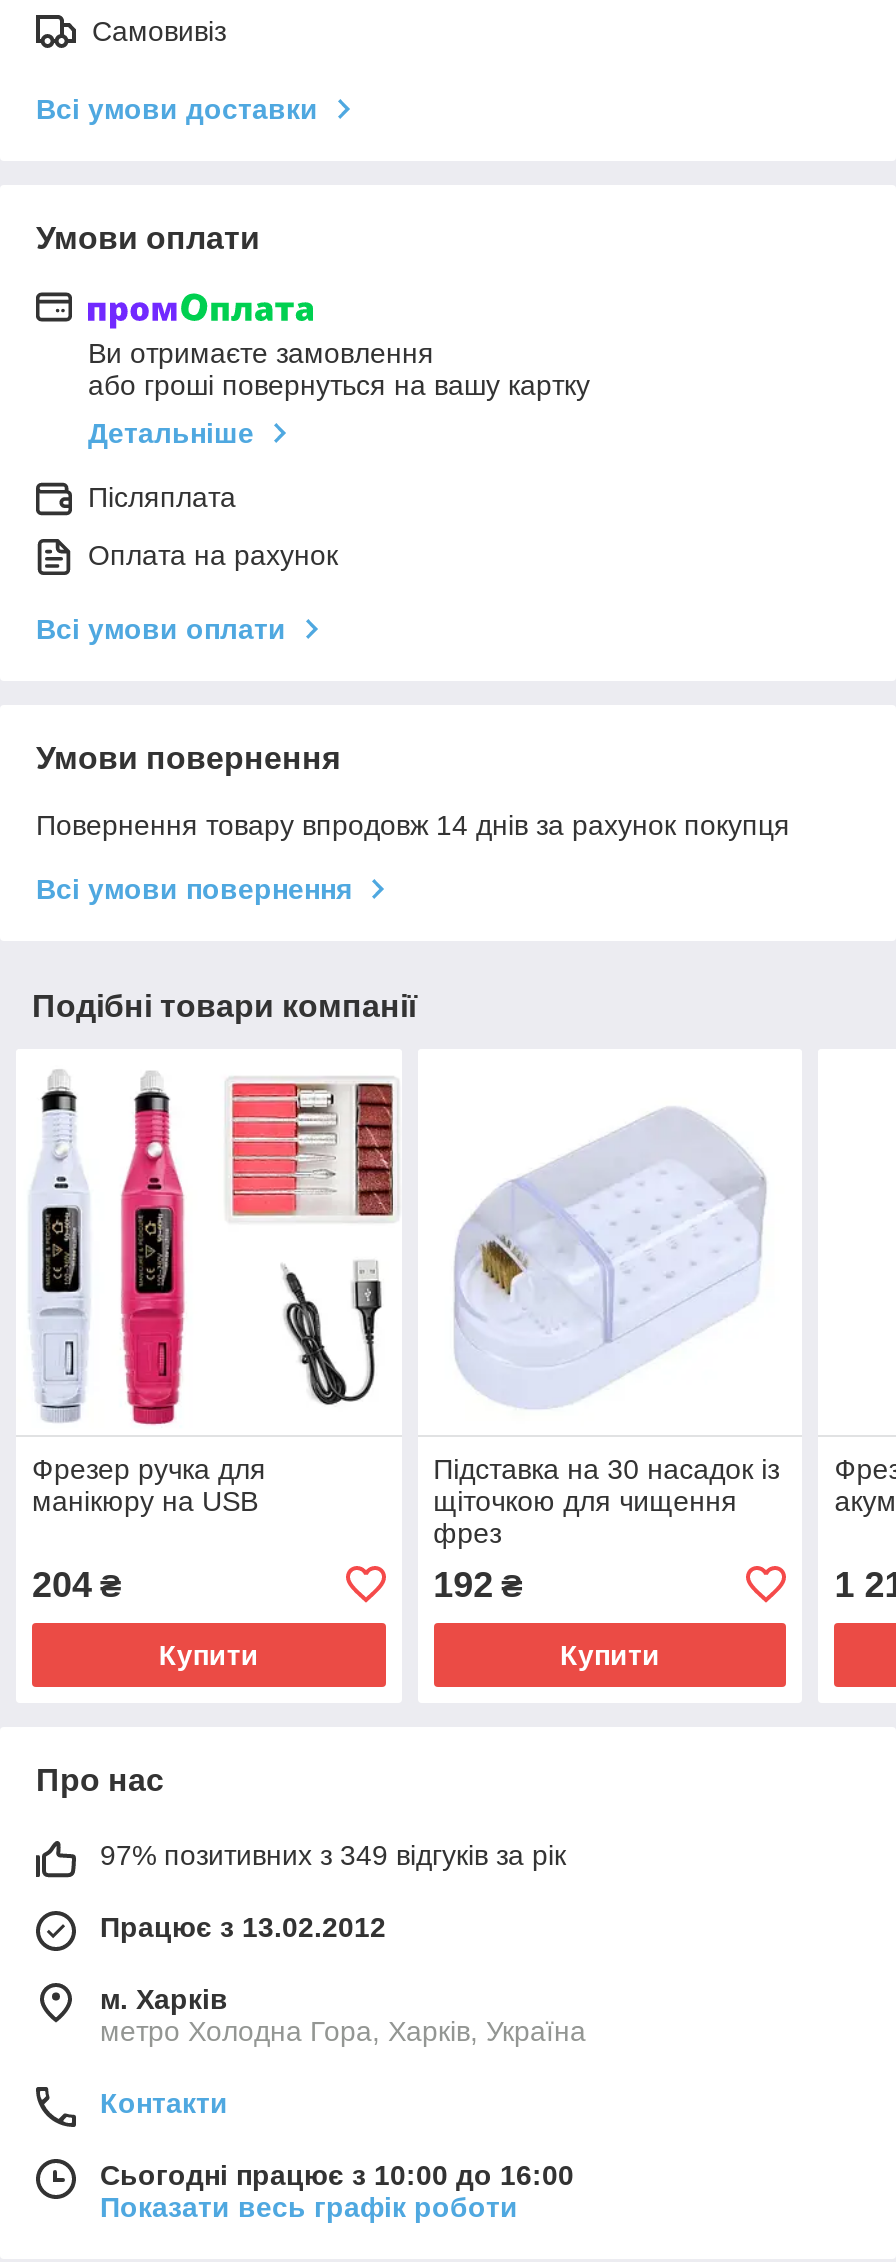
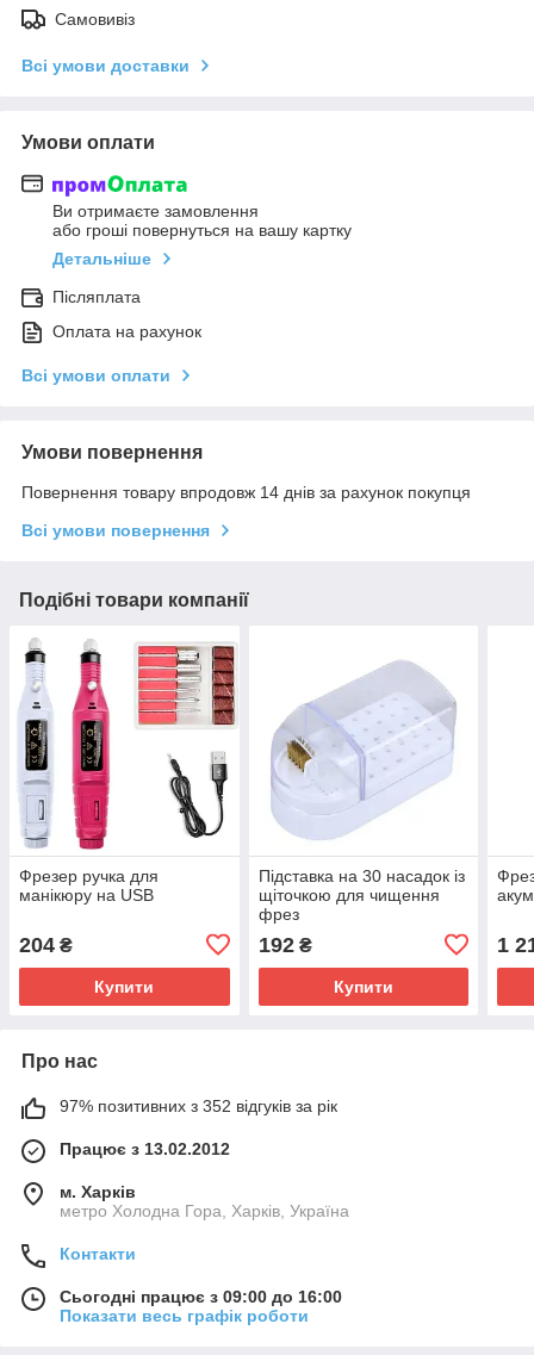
- 97% позитивних з 349 відгуків за рік
+ 97% позитивних з 352 відгуків за рік

- Сьогодні працює з 10:00 до 16:00
+ Сьогодні працює з 09:00 до 16:00
